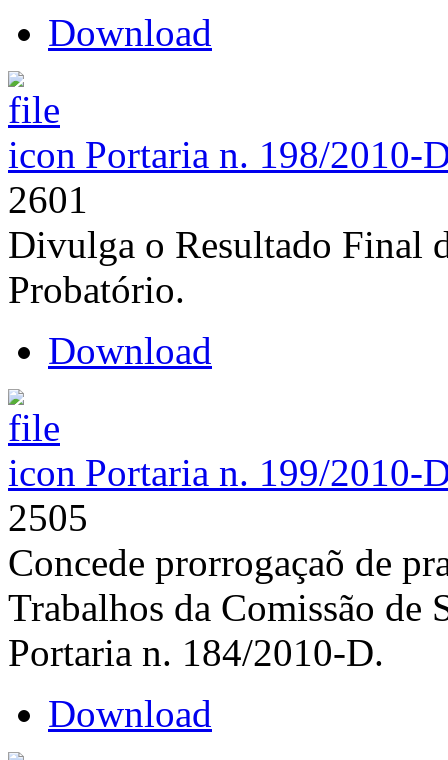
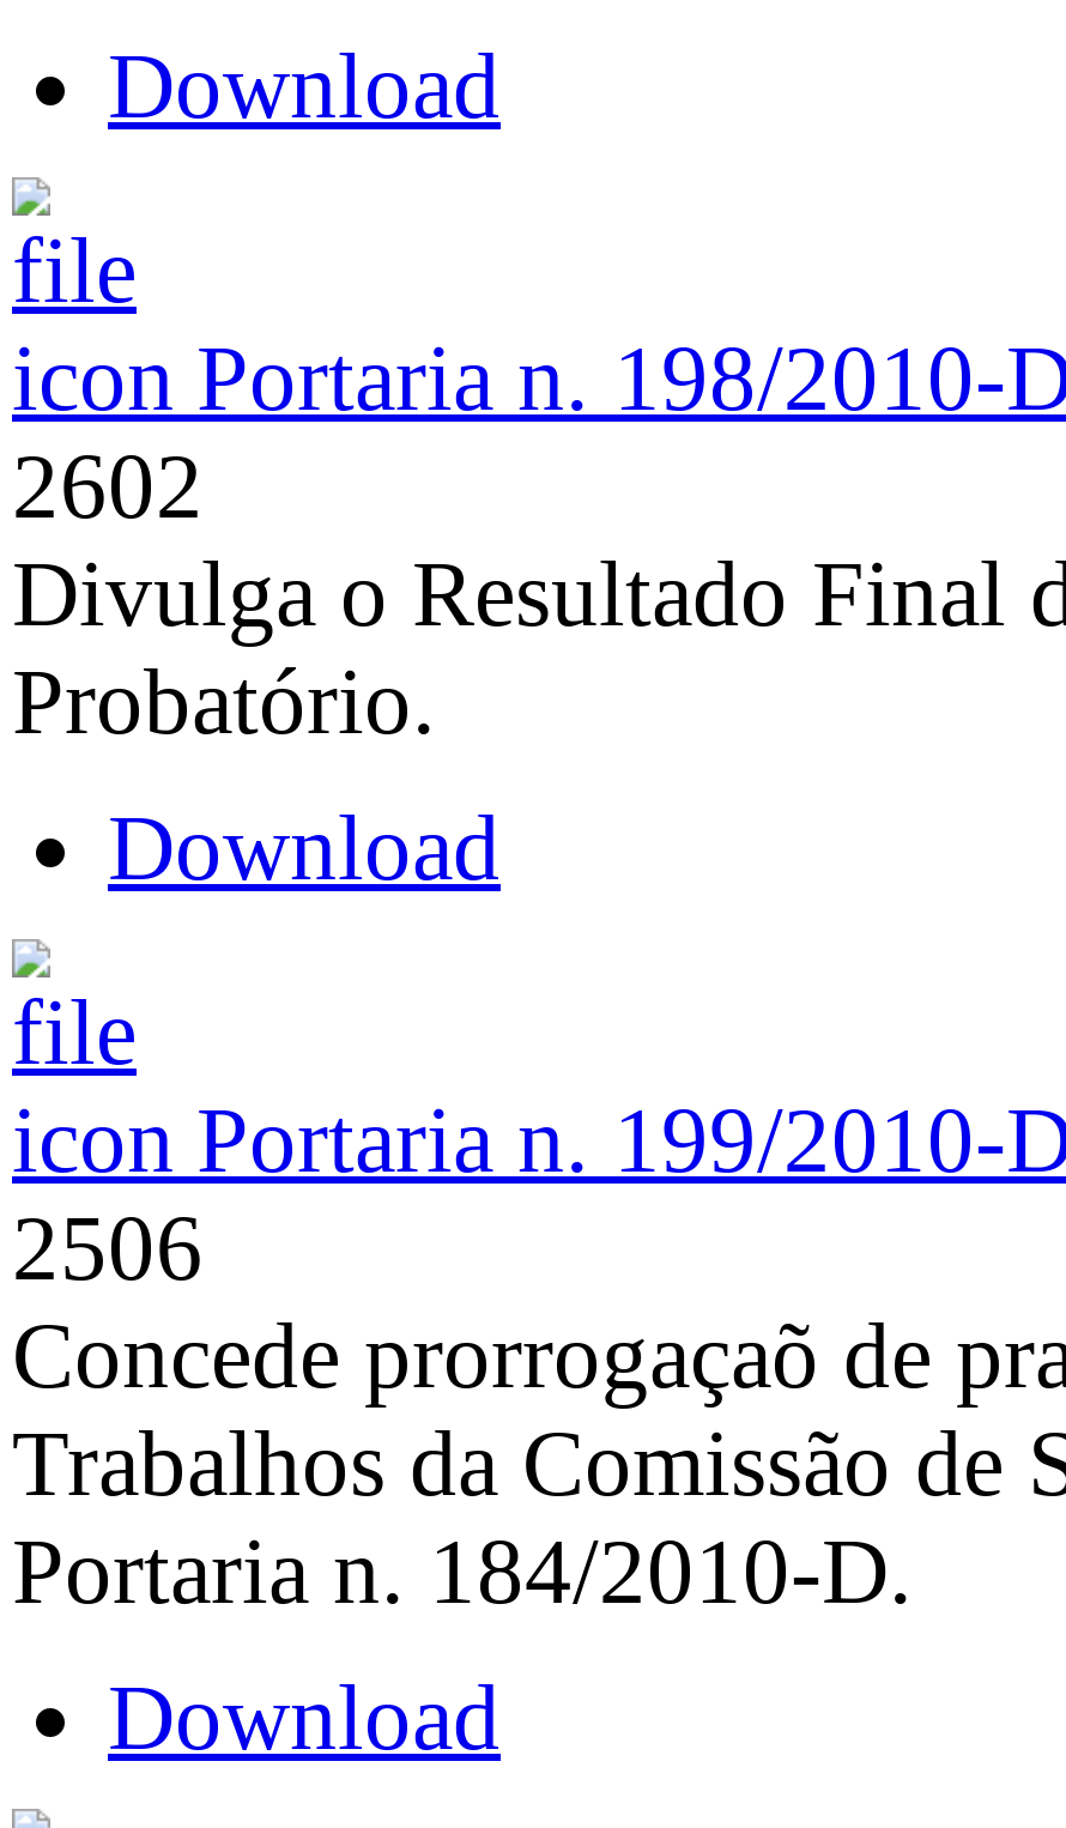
- 2601
+ 2602

- 2505
+ 2506
